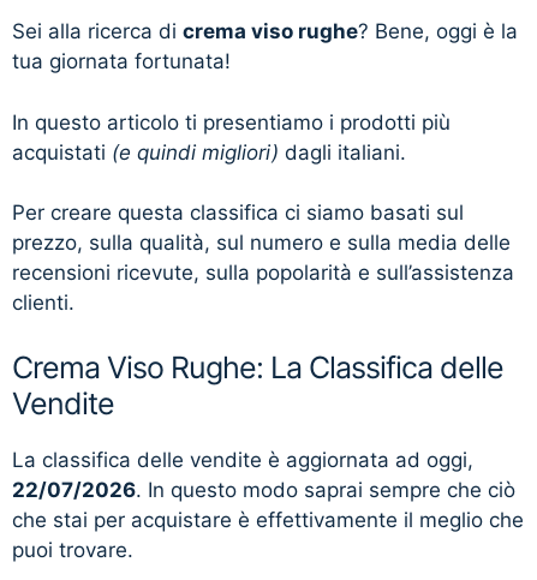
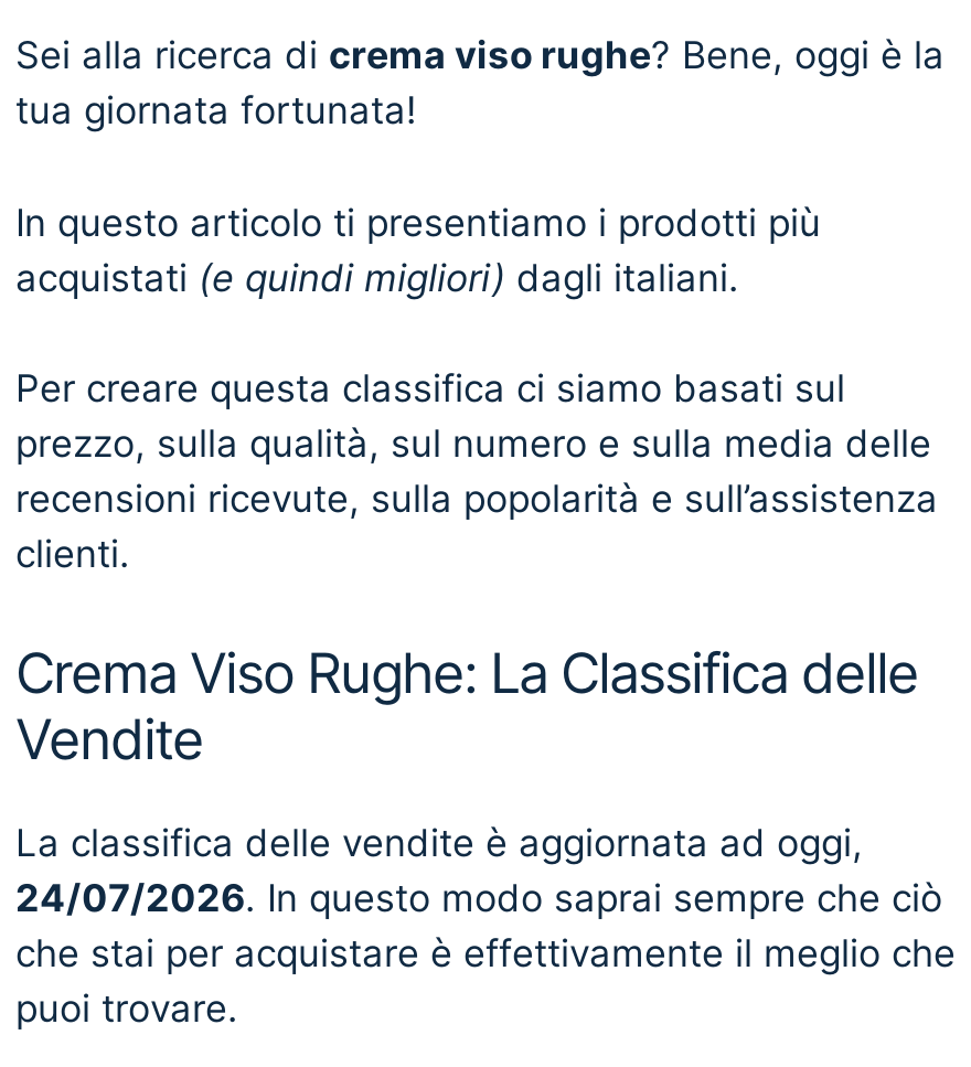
- 22/07/2026. In questo modo saprai sempre che ciò
+ 24/07/2026. In questo modo saprai sempre che ciò
